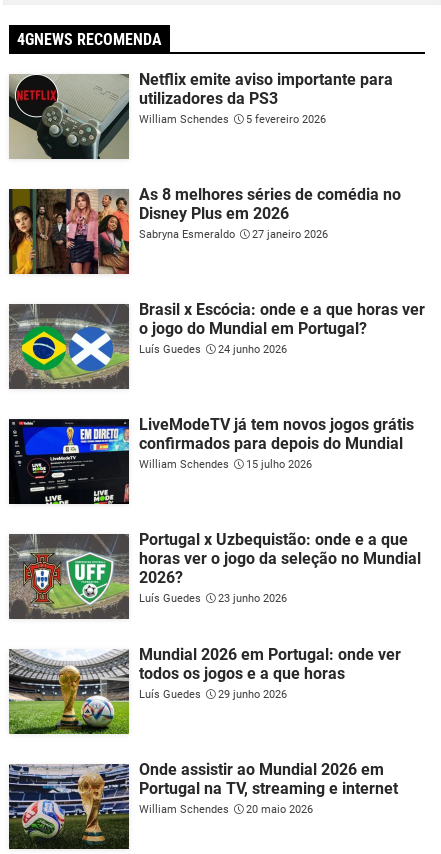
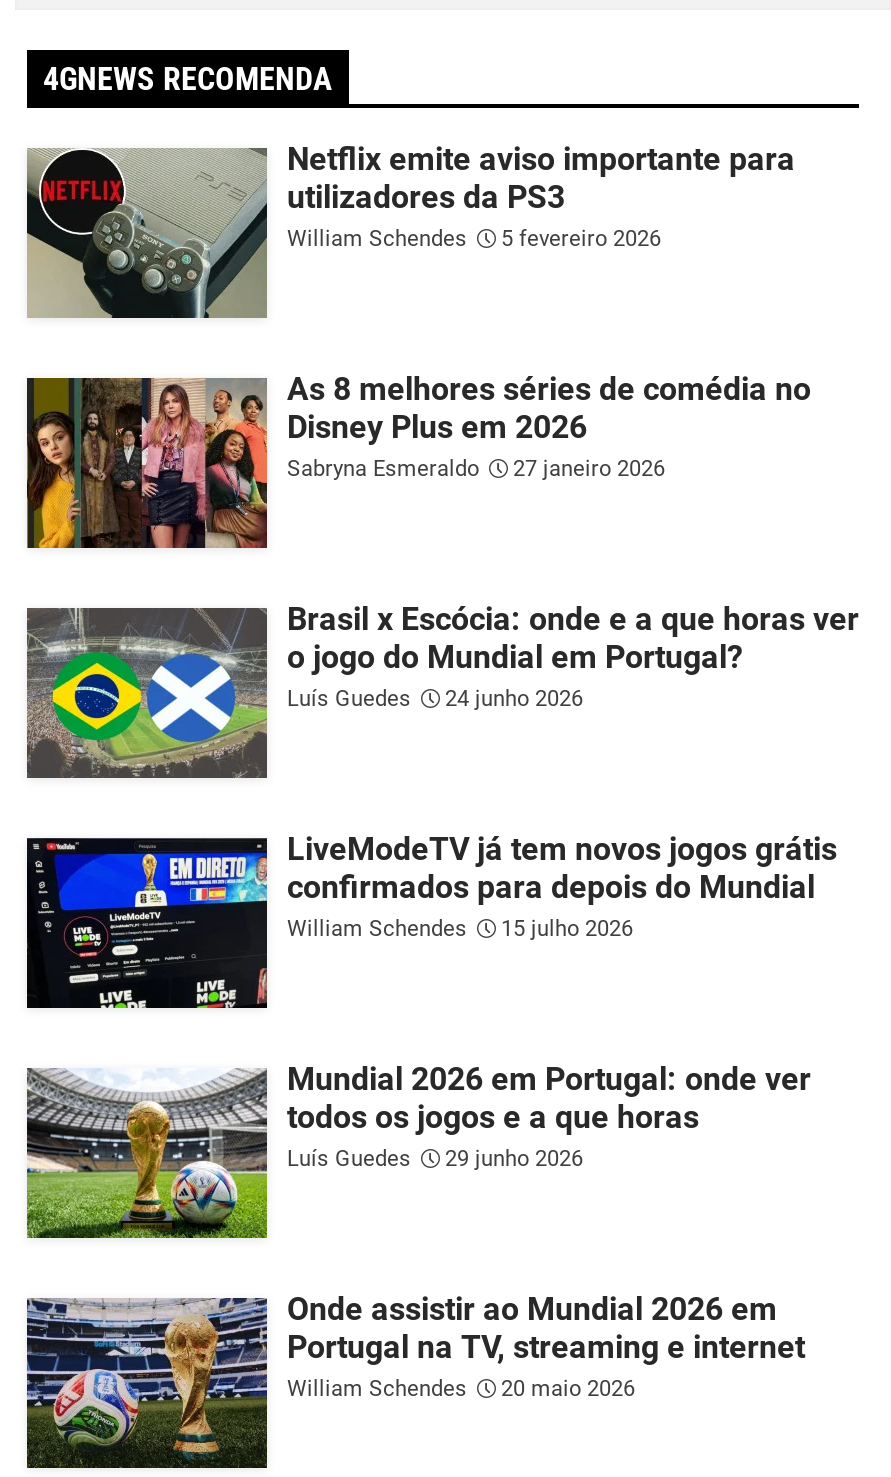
- [image]
- Portugal x Uzbequistão: onde e a que
- horas ver o jogo da seleção no Mundial
- 2026?
- Luís Guedes
- 23 junho 2026
